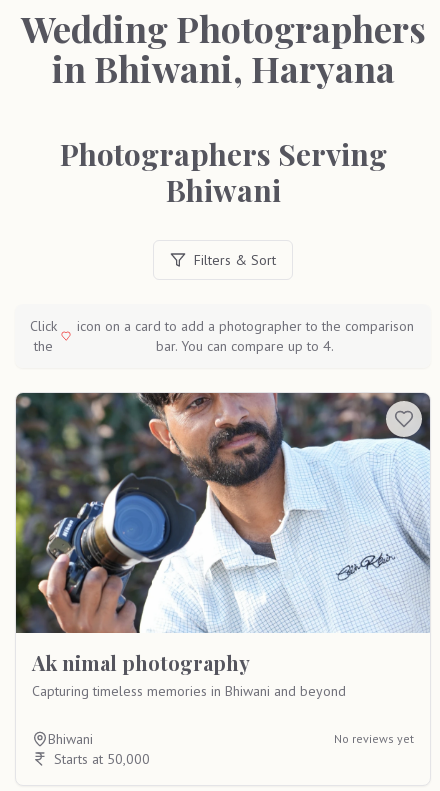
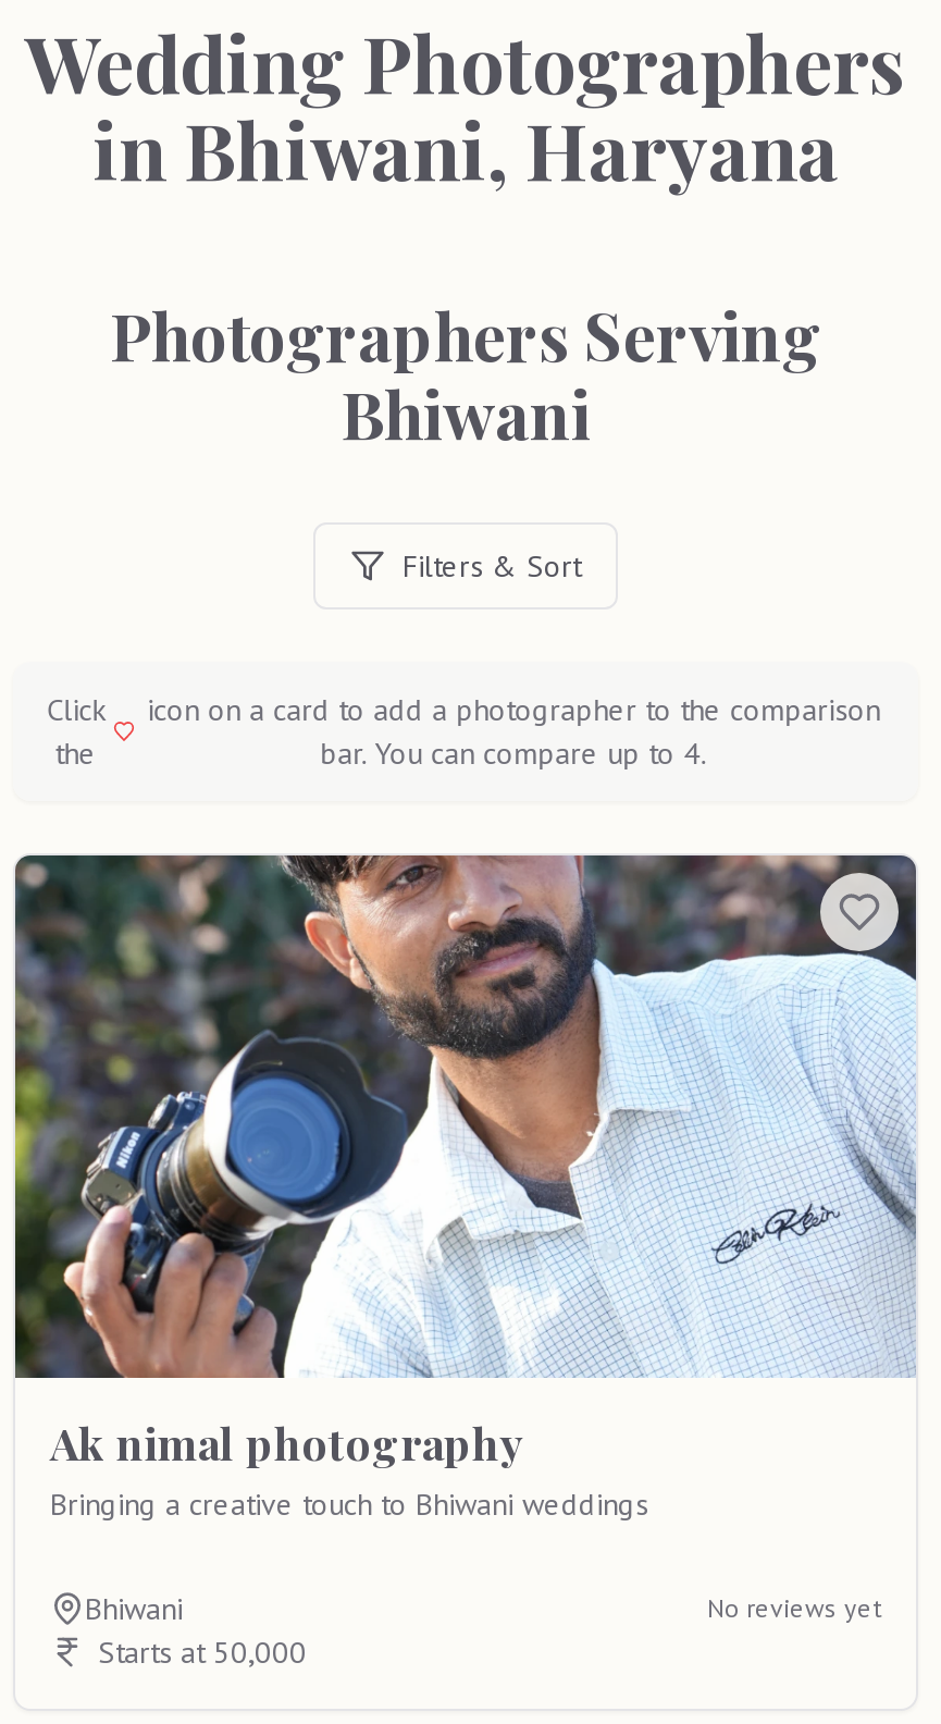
- Capturing timeless memories in Bhiwani and beyond
+ Bringing a creative touch to Bhiwani weddings
